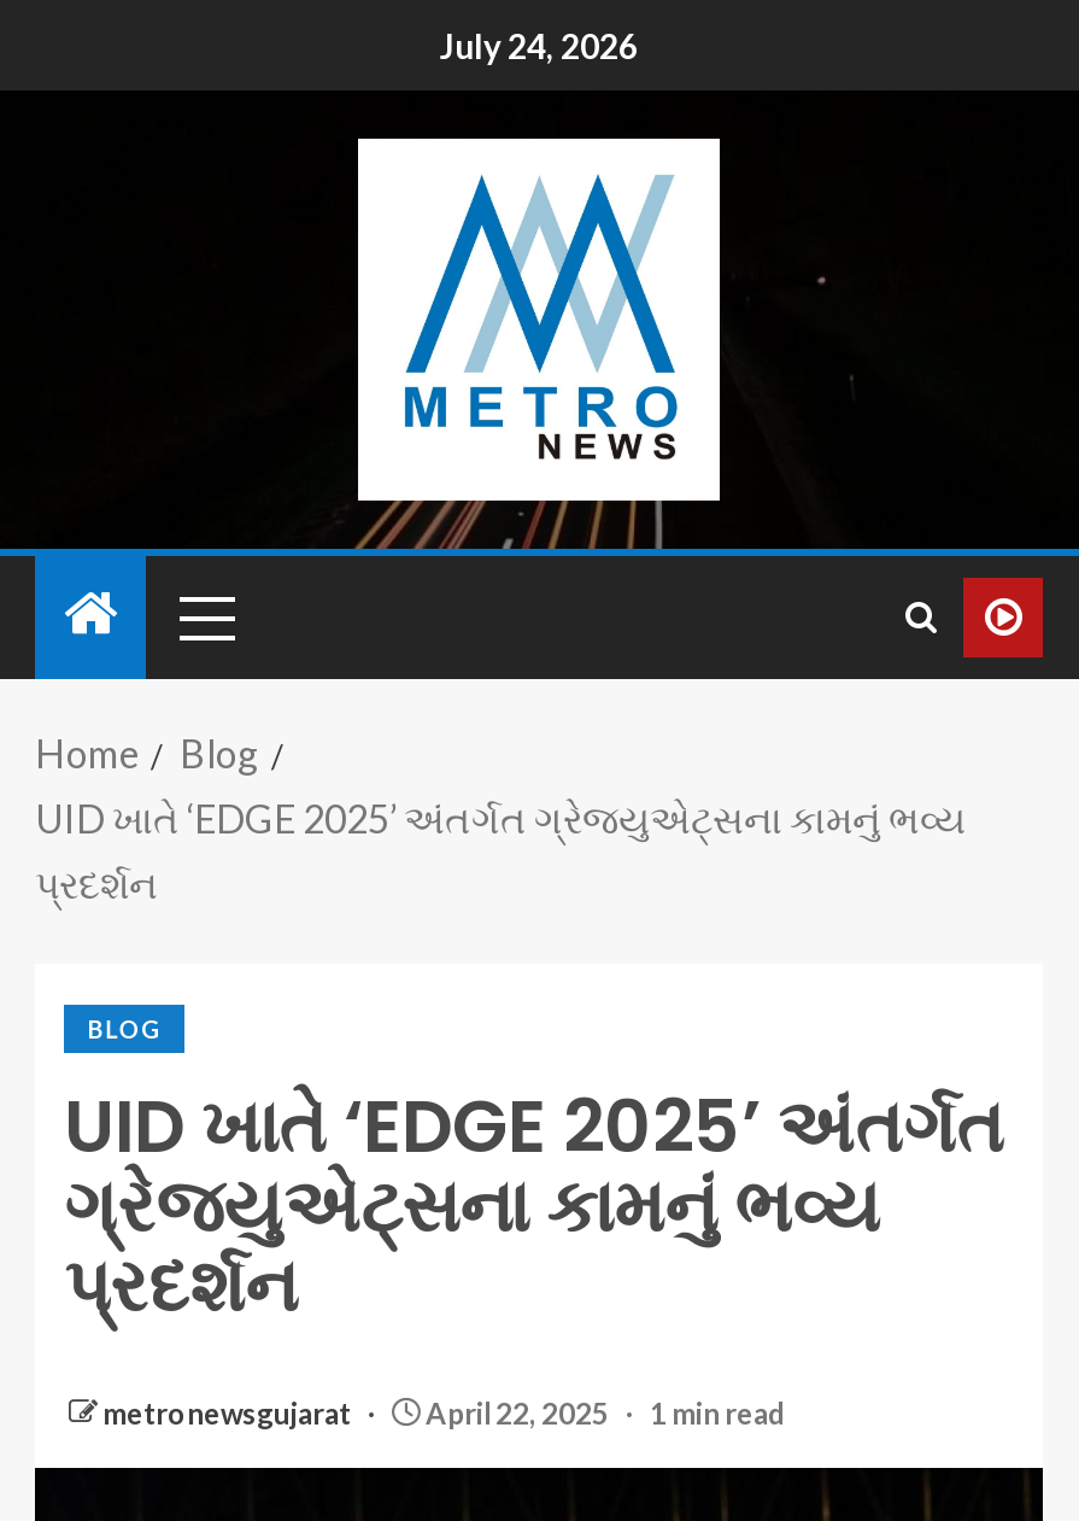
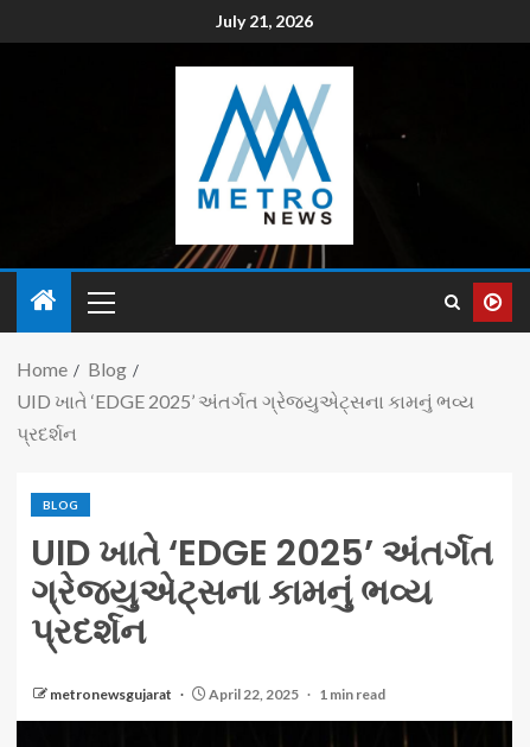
- July 24, 2026
+ July 21, 2026
